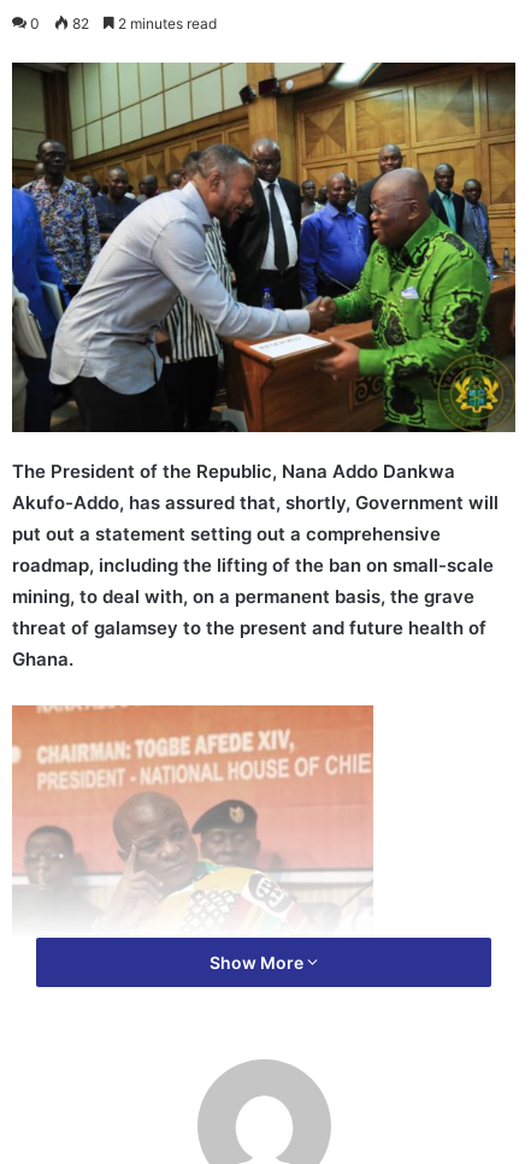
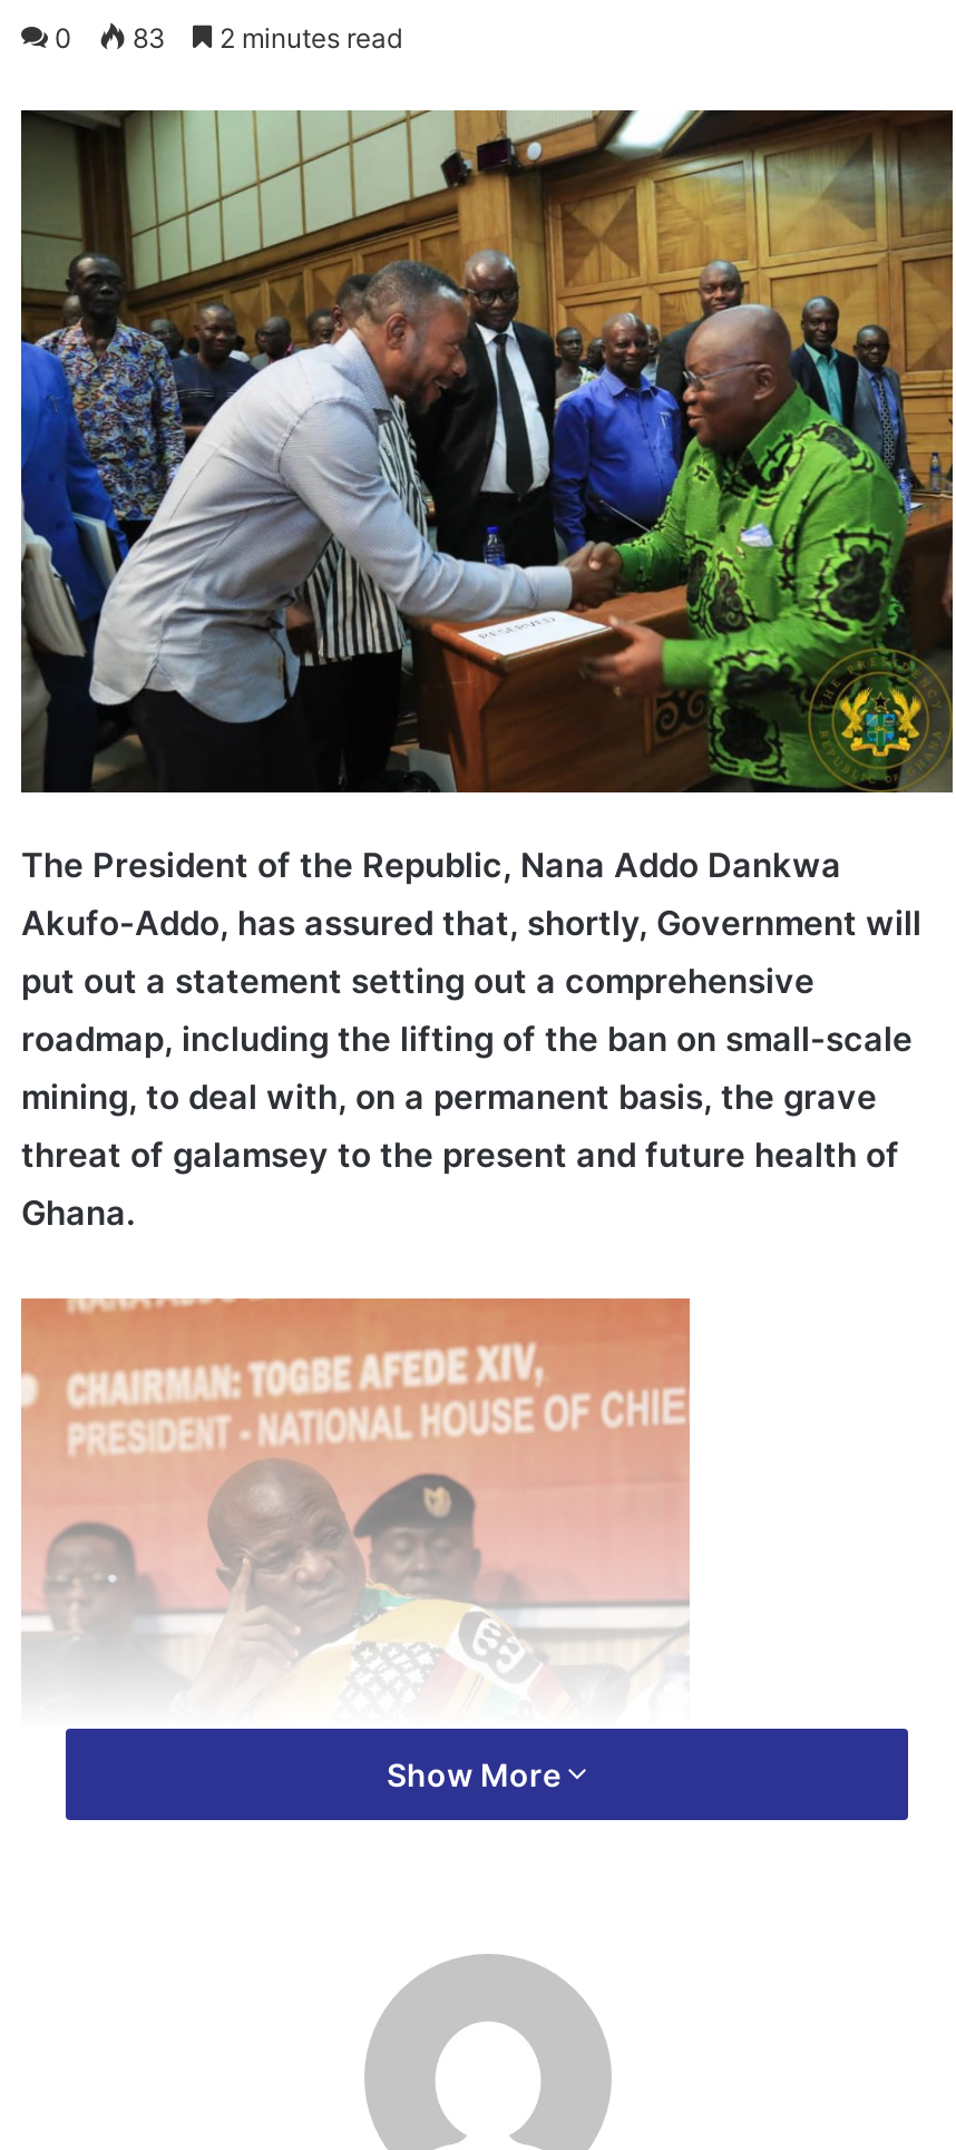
- 0 82 2 minutes read
+ 0 83 2 minutes read
